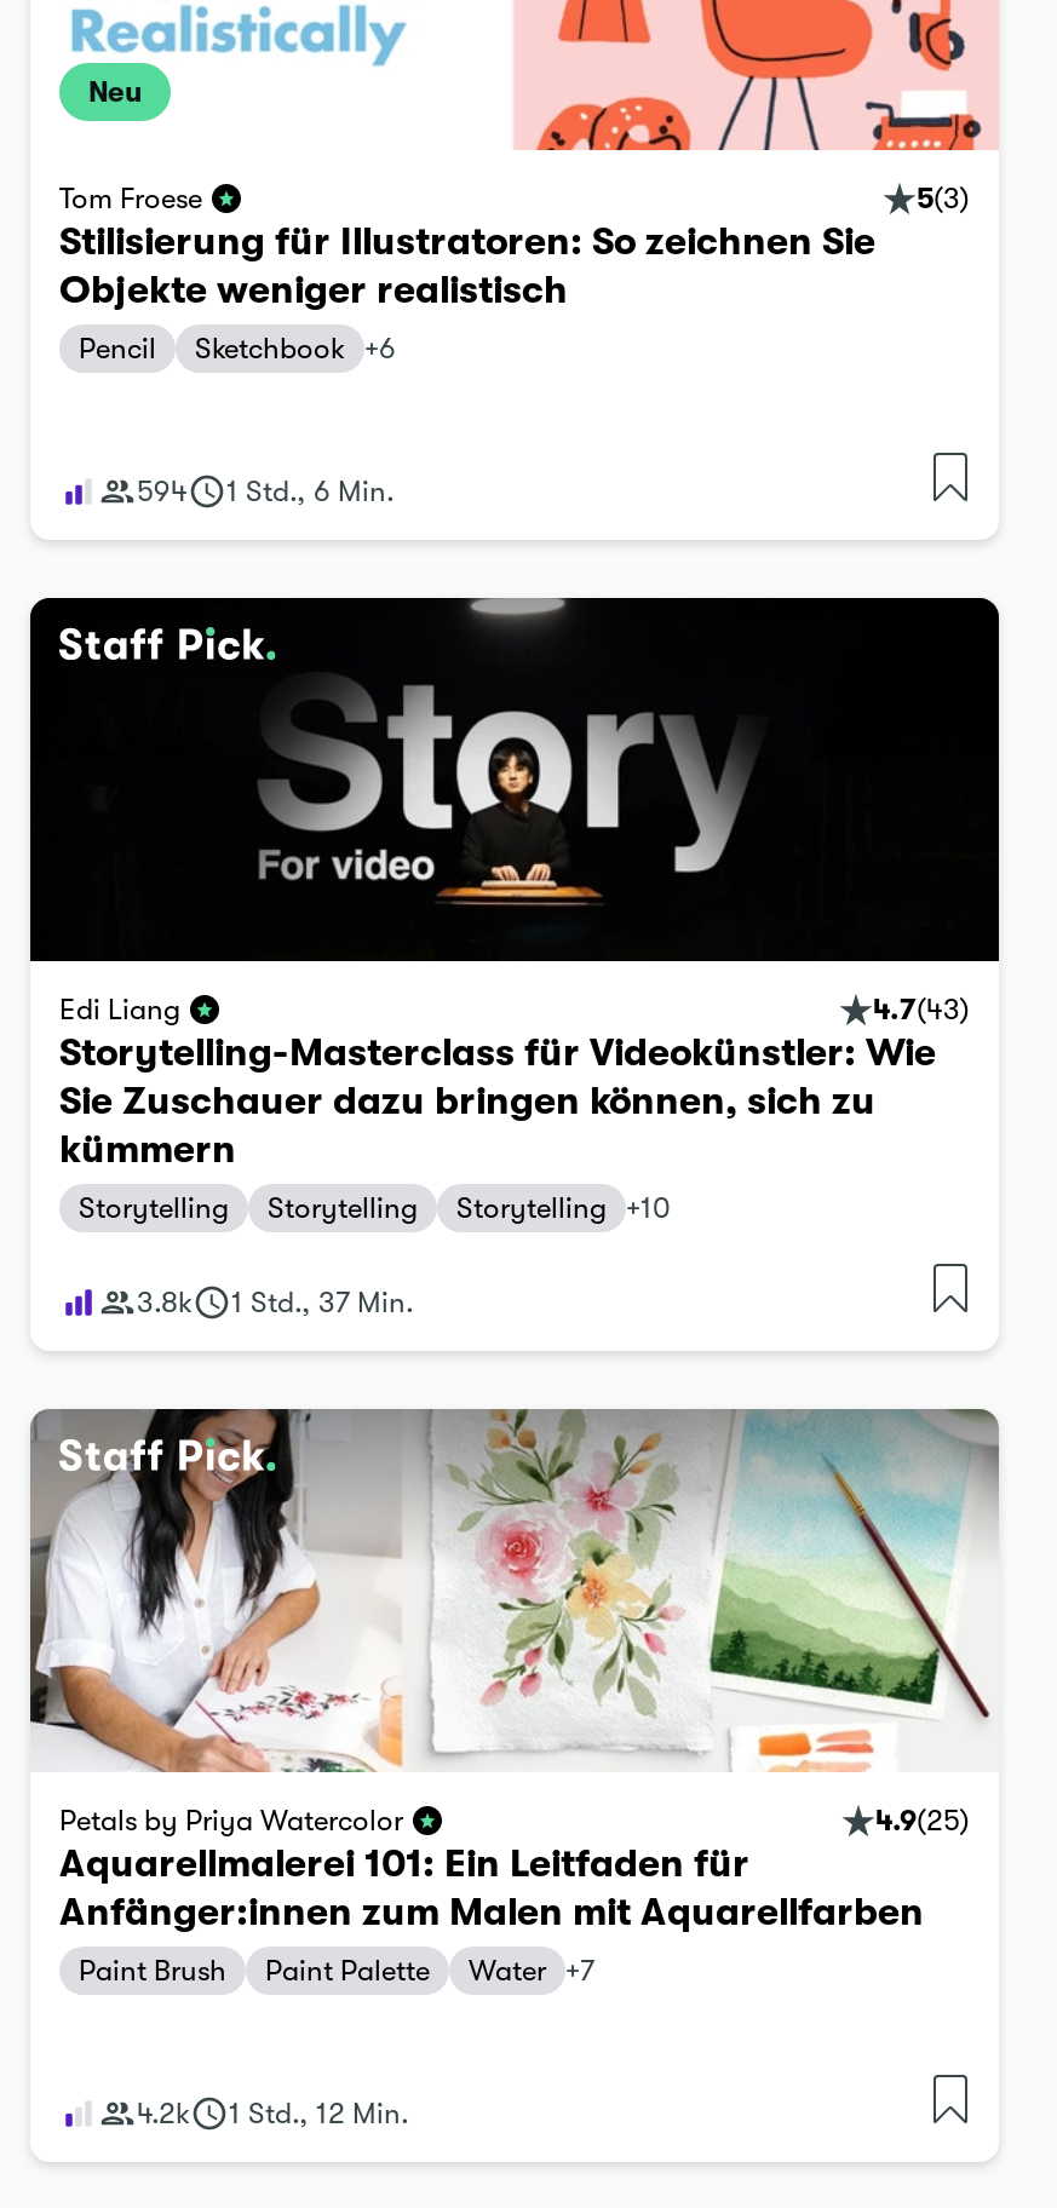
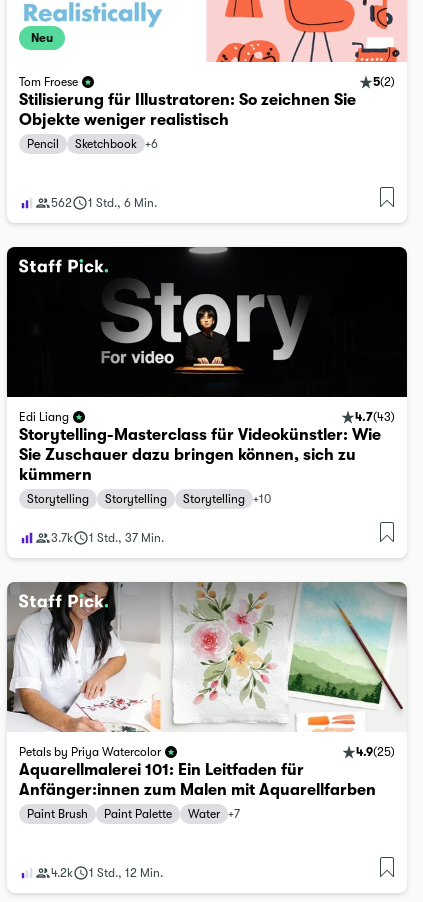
- 5(3)
+ 5(2)

- 594 1 Std., 6 Min.
+ 562 1 Std., 6 Min.

- 3.8k 1 Std., 37 Min.
+ 3.7k 1 Std., 37 Min.
